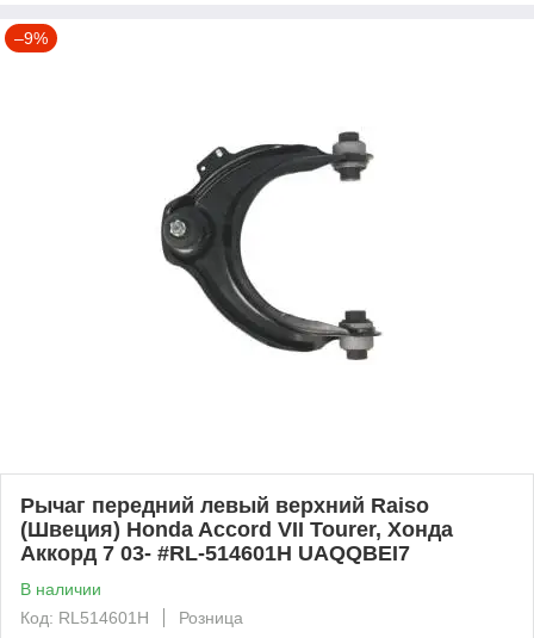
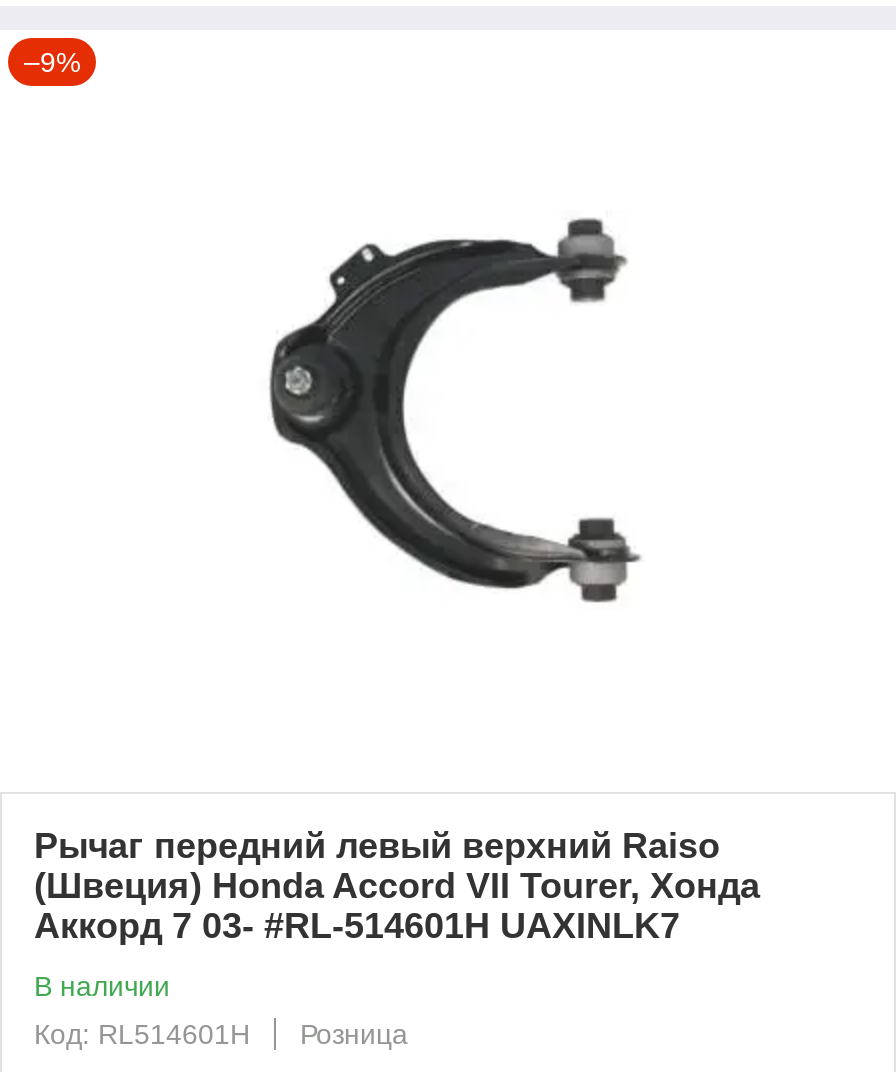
- Аккорд 7 03- #RL-514601H UAQQBEI7
+ Аккорд 7 03- #RL-514601H UAXINLK7
